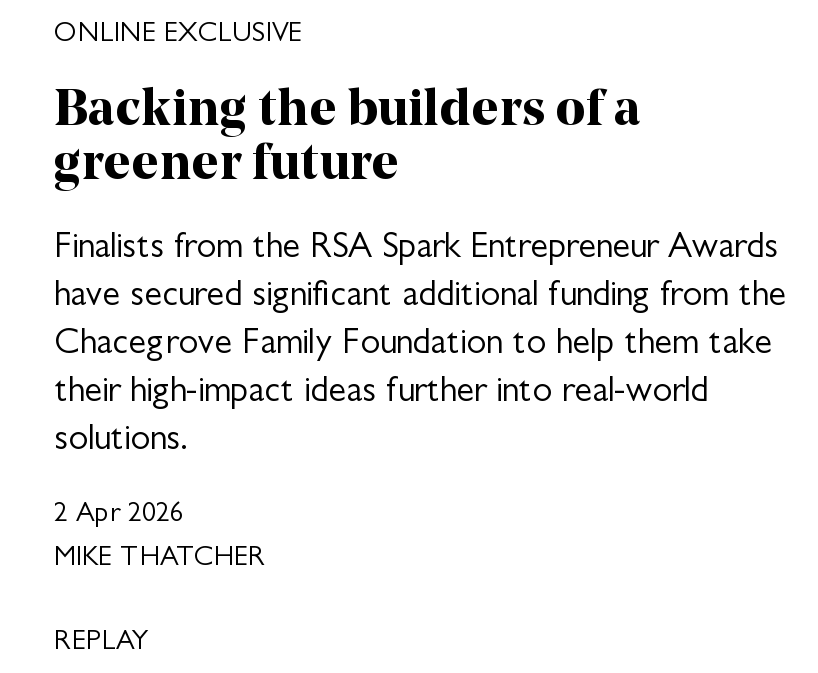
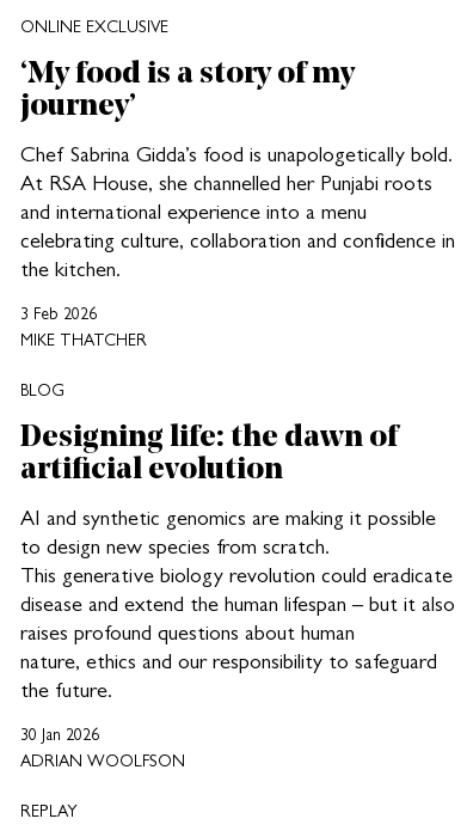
- Backing the builders of a
- greener future
+ ‘My food is a story of my
+ journey’

- Finalists from the RSA Spark Entrepreneur Awards
- have secured significant additional funding from the
- Chacegrove Family Foundation to help them take
- their high-impact ideas further into real-world
- solutions.
+ Chef Sabrina Gidda’s food is unapologetically bold.
+ At RSA House, she channelled her Punjabi roots
+ and international experience into a menu
+ celebrating culture, collaboration and confidence in
+ the kitchen.

- 2 Apr 2026
+ 3 Feb 2026

+ BLOG
+ Designing life: the dawn of
+ artificial evolution
+ AI and synthetic genomics are making it possible
+ to design new species from scratch.
+ This generative biology revolution could eradicate
+ disease and extend the human lifespan – but it also
+ raises profound questions about human
+ nature, ethics and our responsibility to safeguard
+ the future.
+ 30 Jan 2026
+ ADRIAN WOOLFSON
